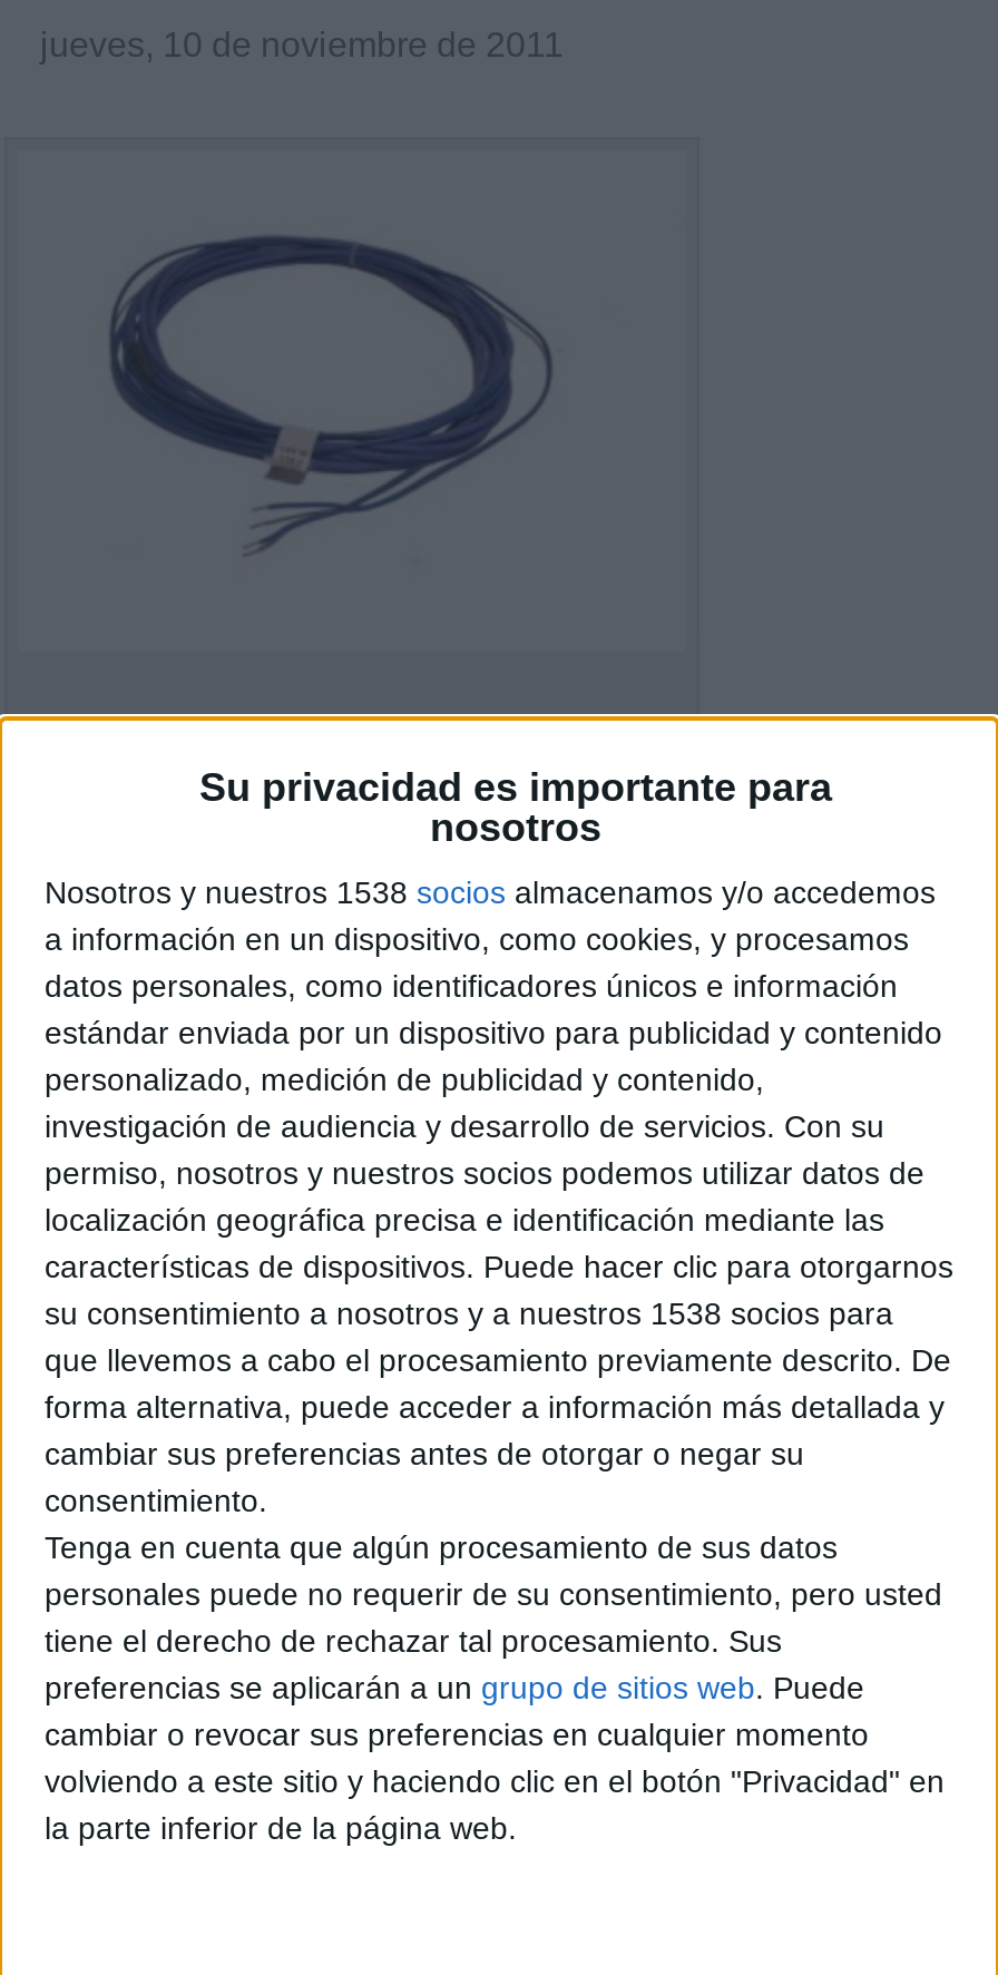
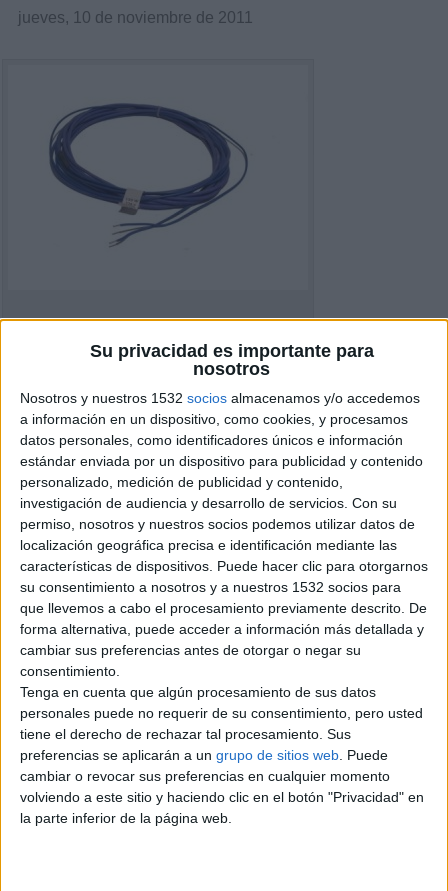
- Nosotros y nuestros 1538 socios almacenamos y/o accedemos
+ Nosotros y nuestros 1532 socios almacenamos y/o accedemos

- su consentimiento a nosotros y a nuestros 1538 socios para
+ su consentimiento a nosotros y a nuestros 1532 socios para
